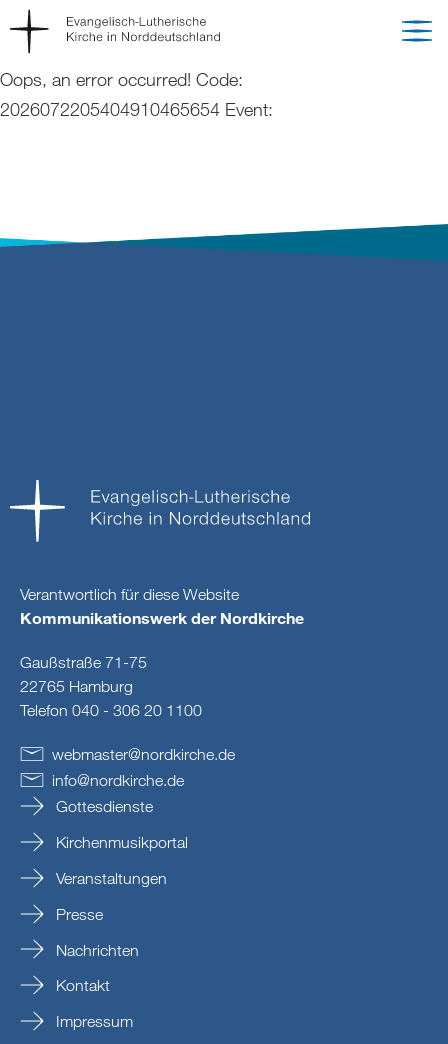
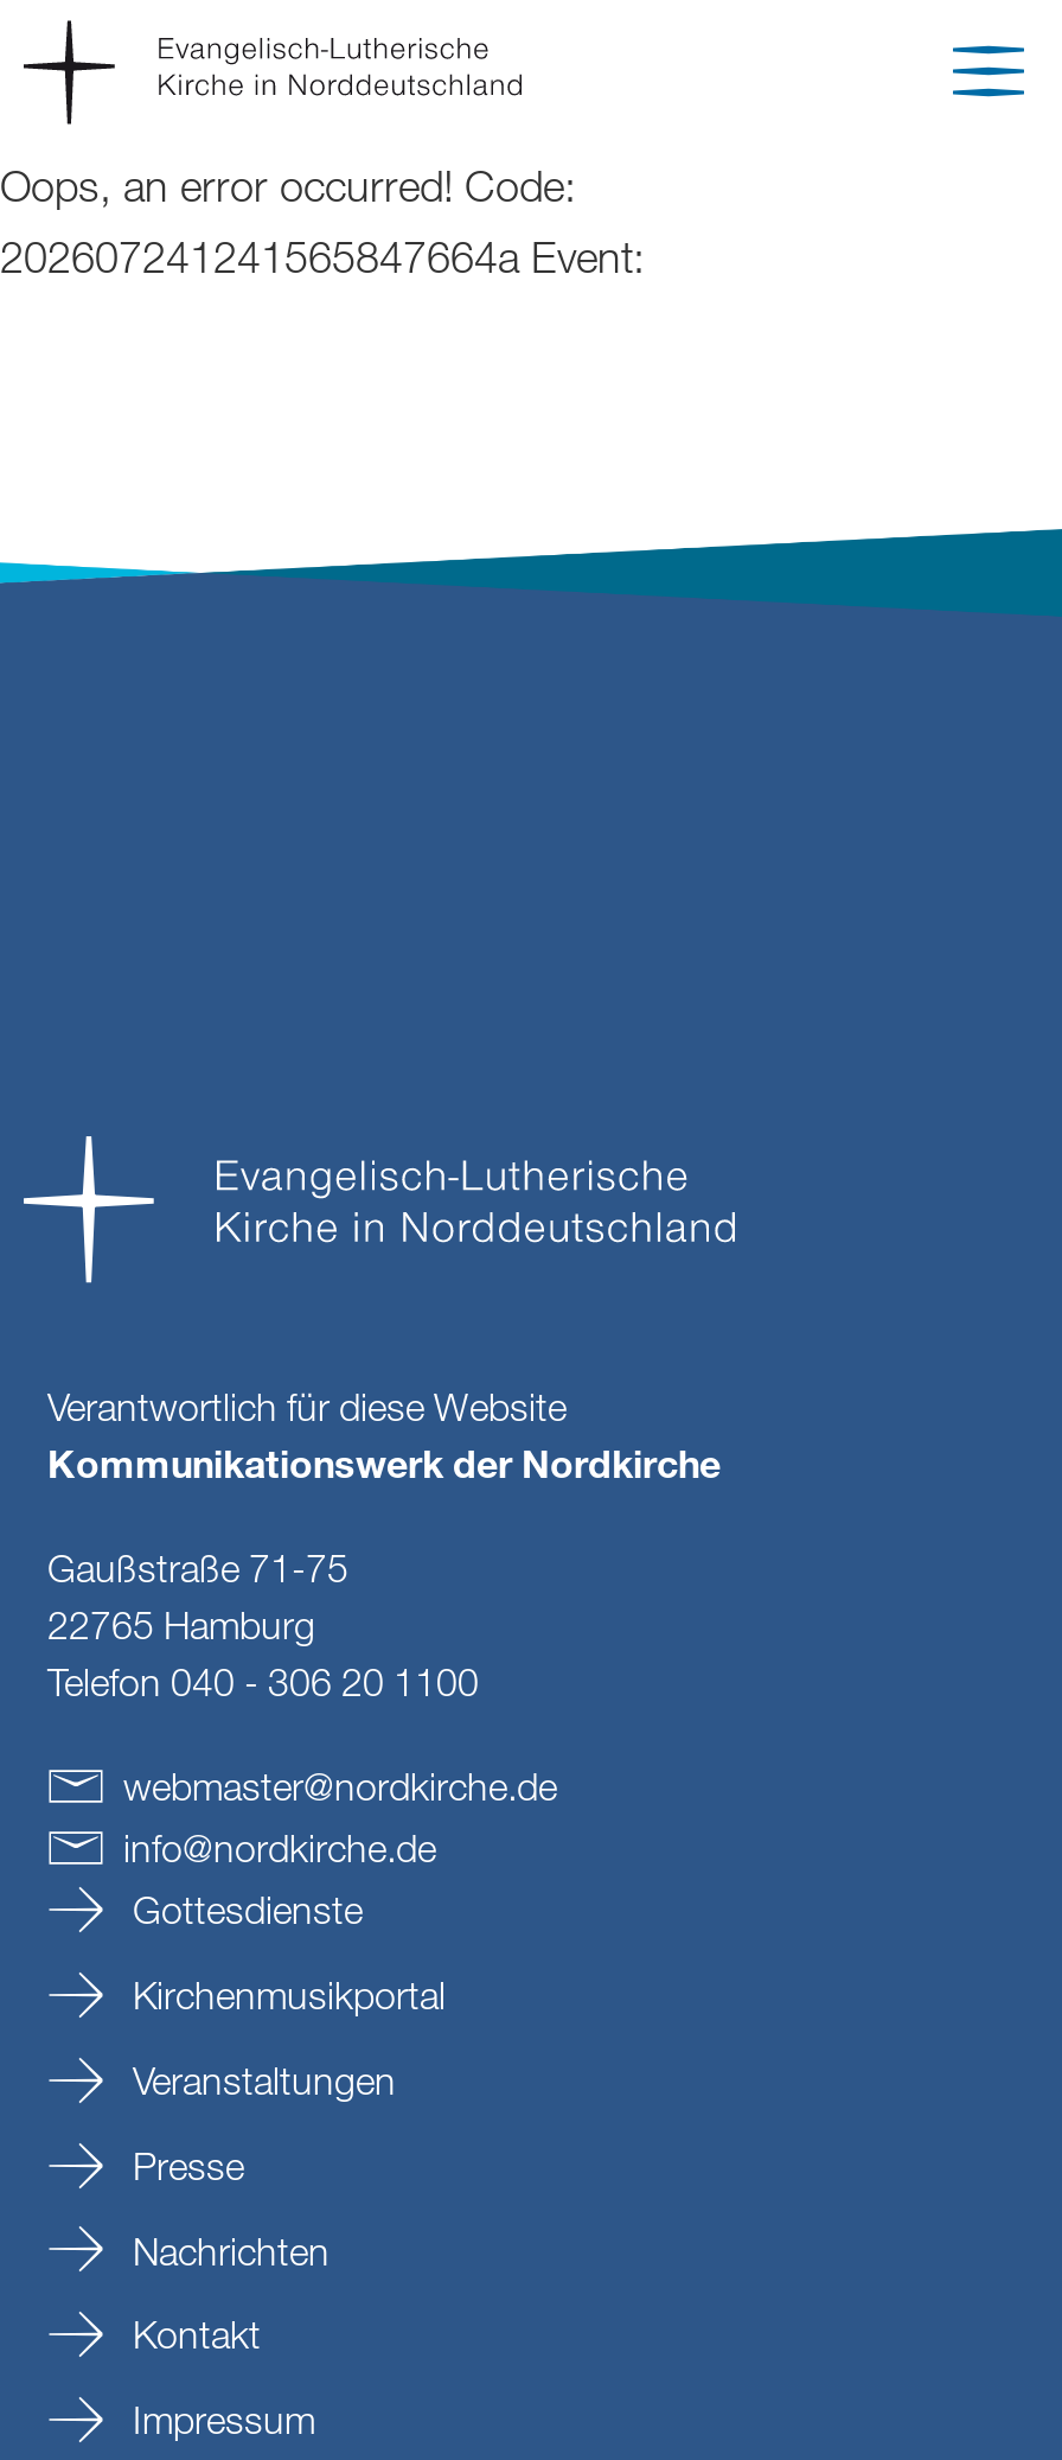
- 2026072205404910465654 Event:
+ 202607241241565847664a Event:
